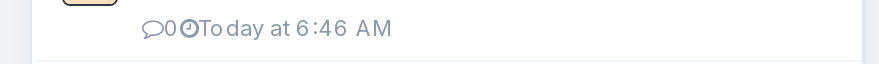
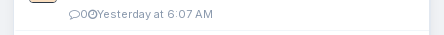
- Today at 6:46 AM
+ Yesterday at 6:07 AM
